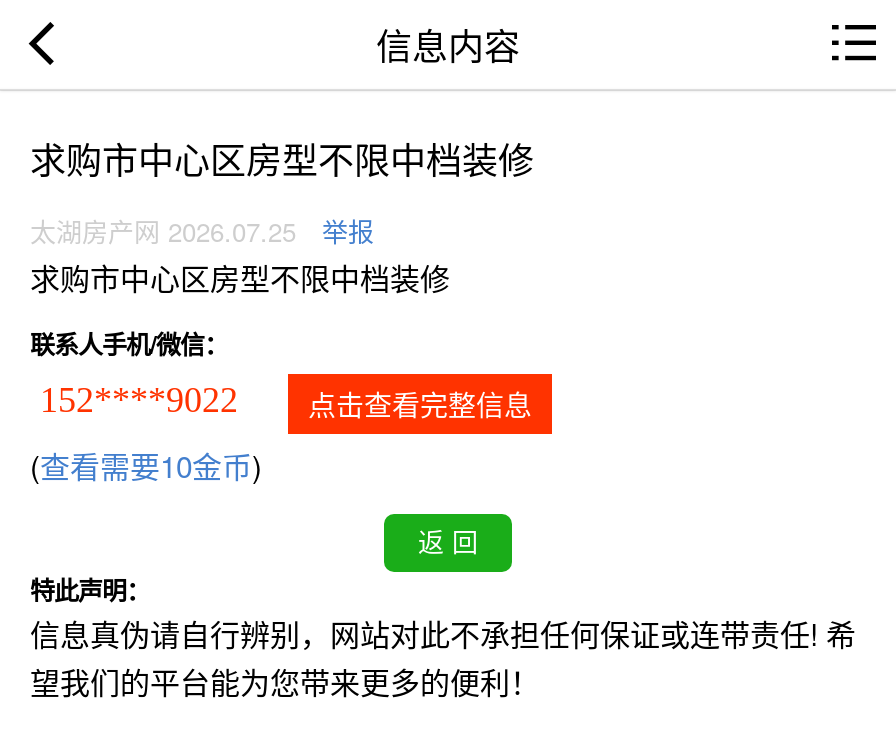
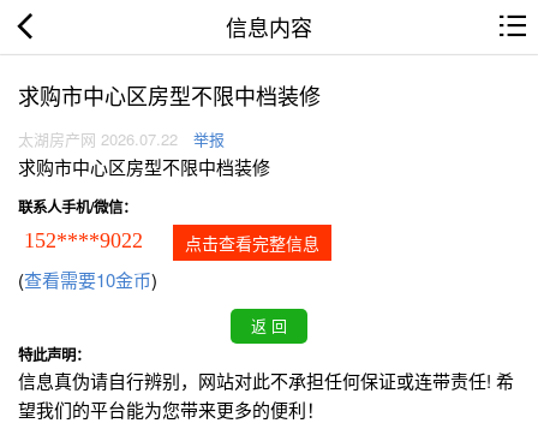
- 太湖房产网 2026.07.25 举报
+ 太湖房产网 2026.07.22 举报
